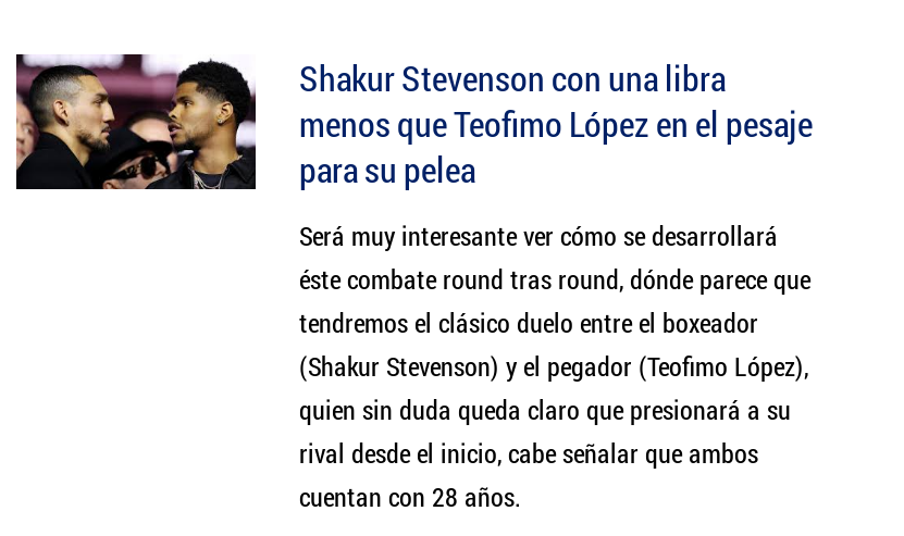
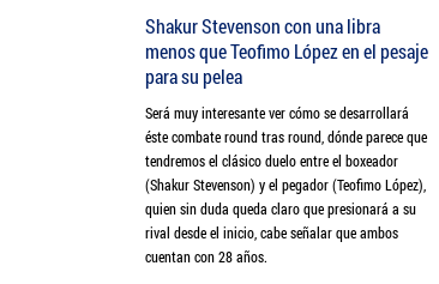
- [image]
